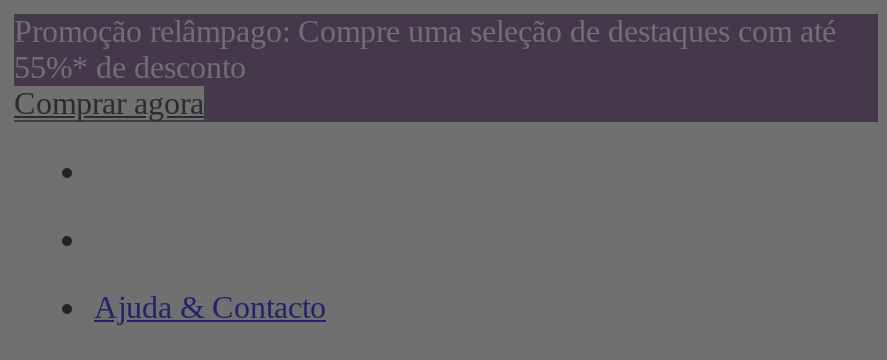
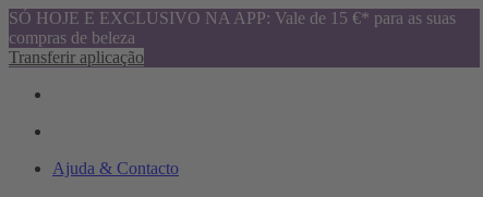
- Promoção relâmpago: Compre uma seleção de destaques com até
- 55%* de desconto
- Comprar agora
+ SÓ HOJE E EXCLUSIVO NA APP: Vale de 15 €* para as suas
+ compras de beleza
+ Transferir aplicação
